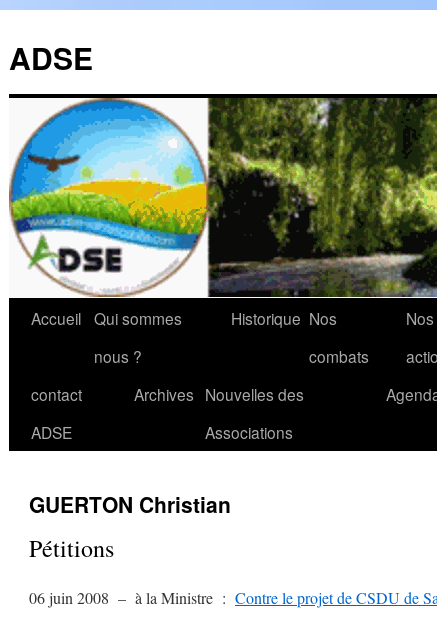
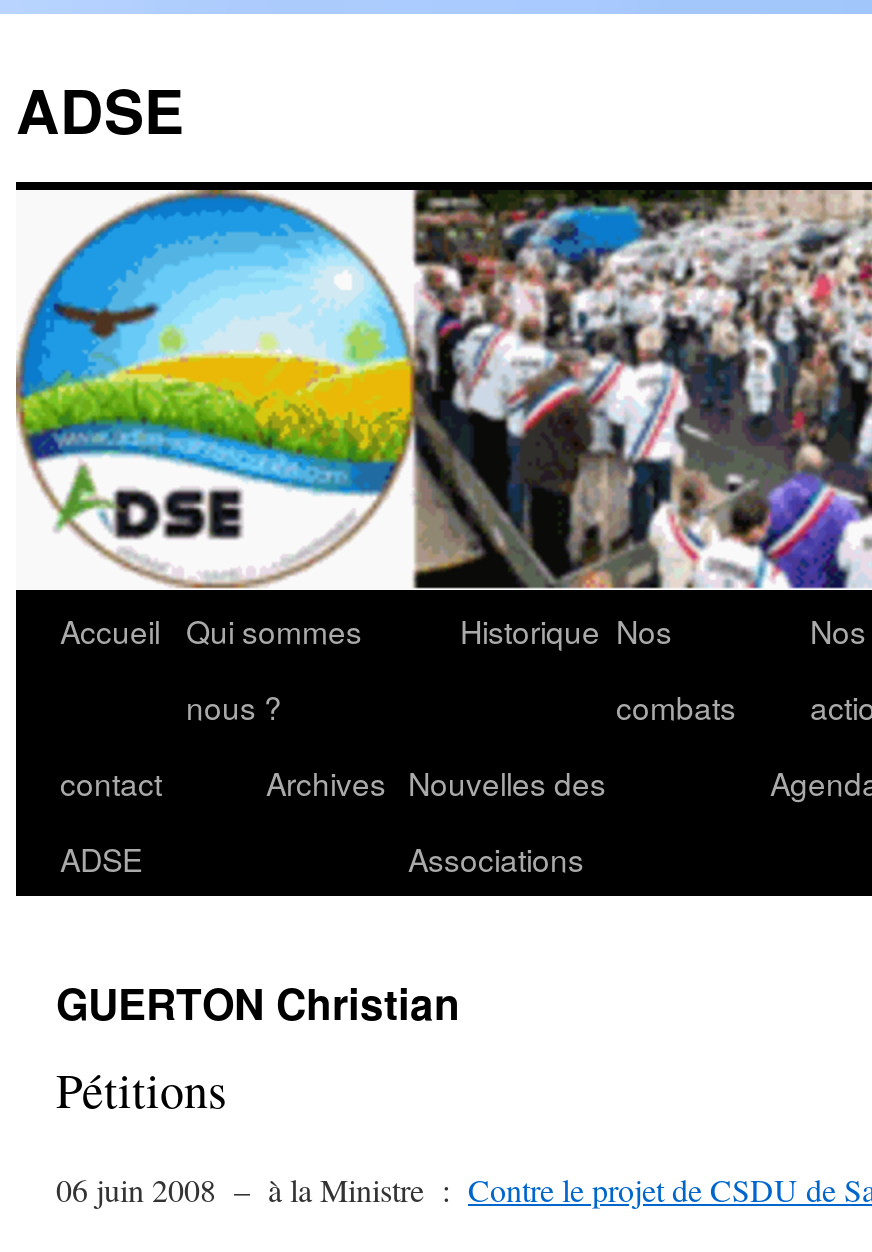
- [image]
+ [image]
